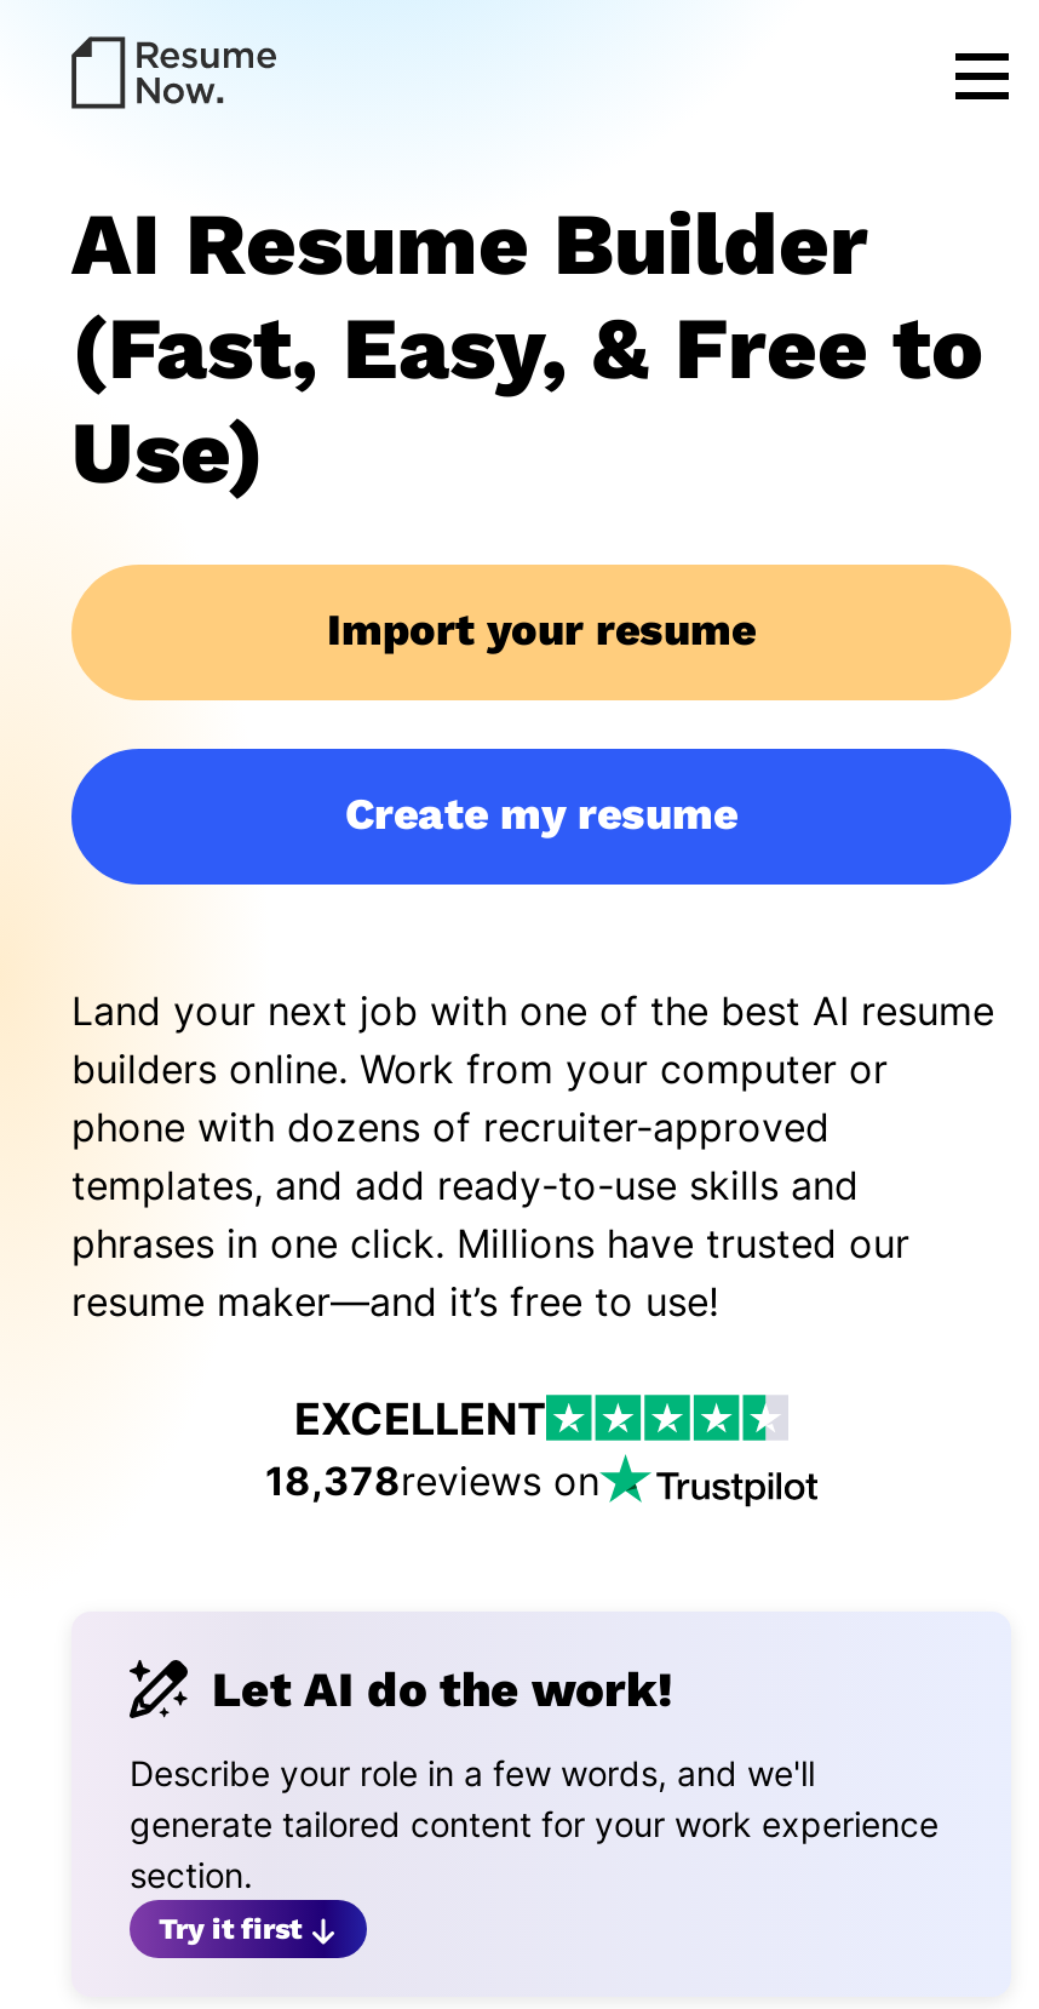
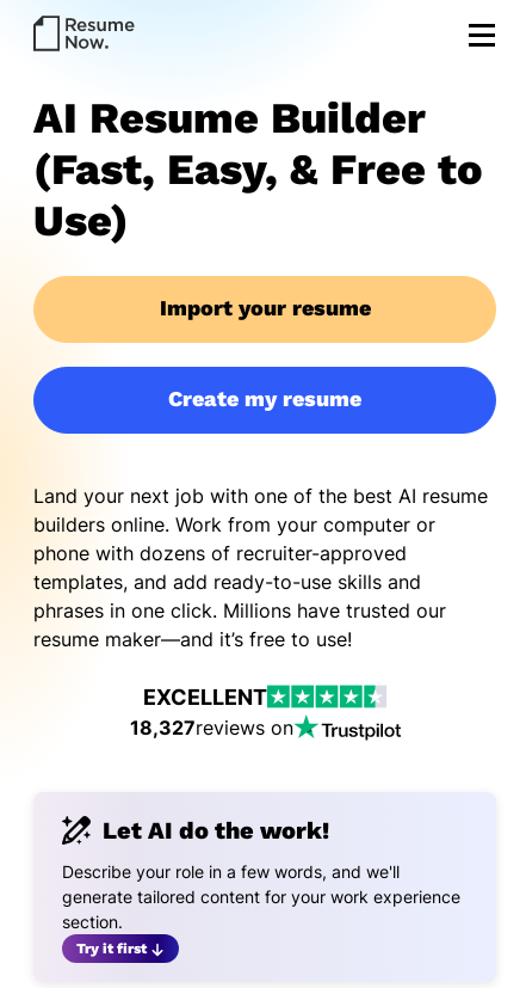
- 18,378reviews on
+ 18,327reviews on
